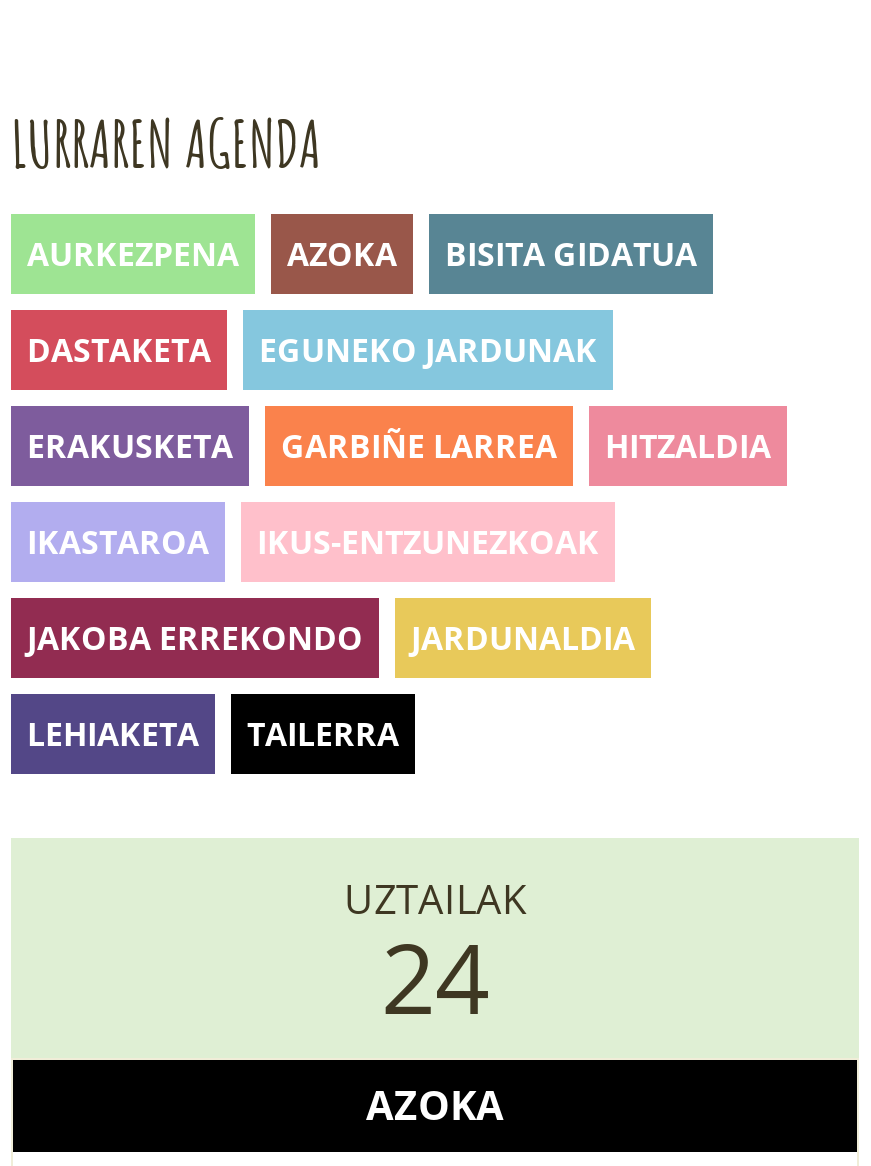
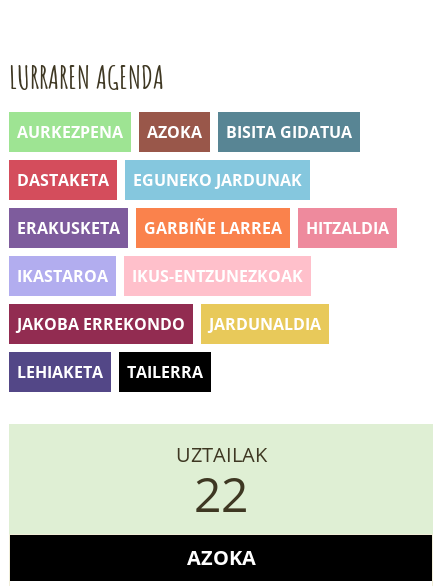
- 24
+ 22
